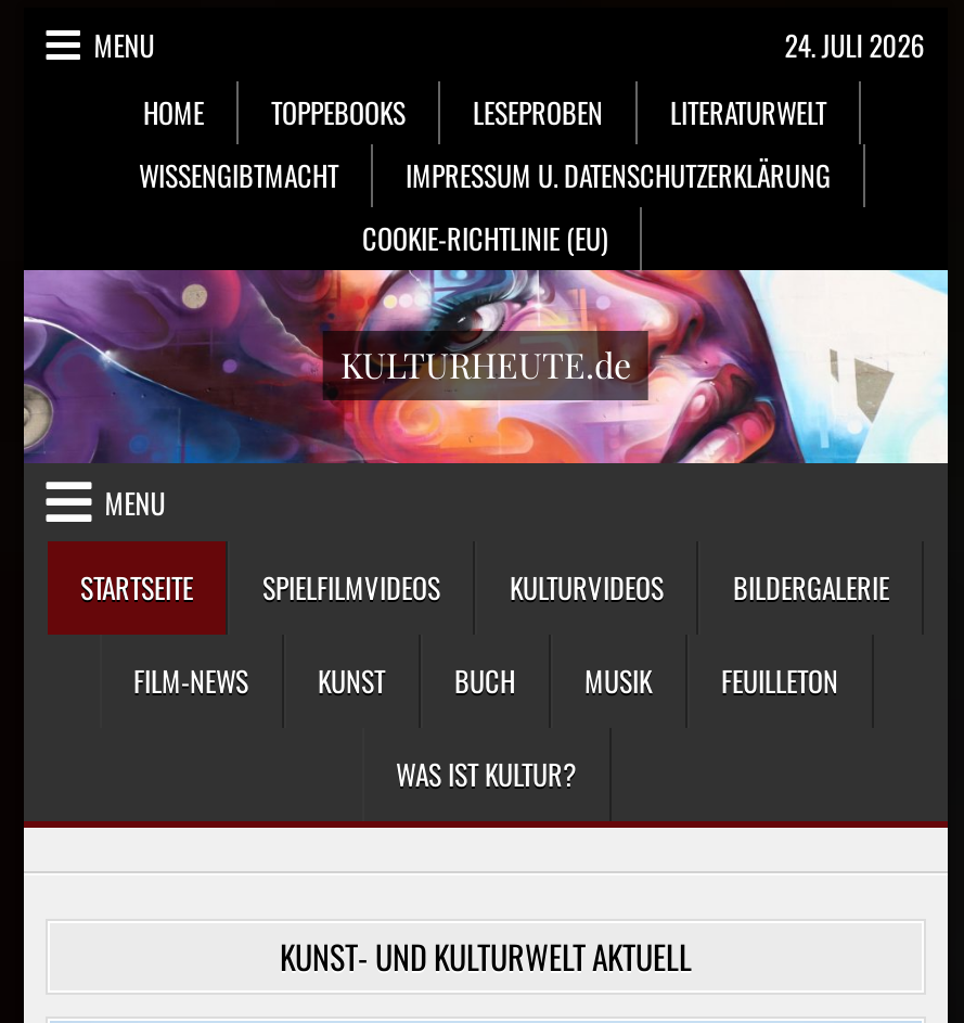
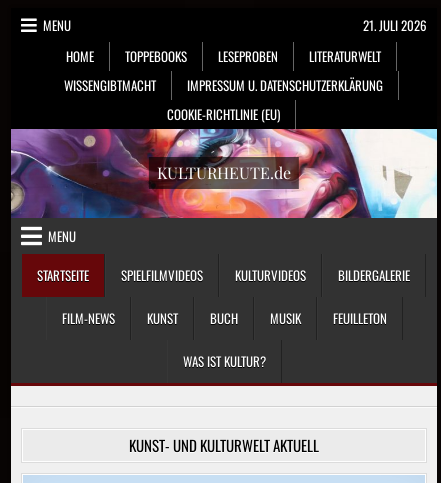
- 24. JULI 2026
+ 21. JULI 2026
